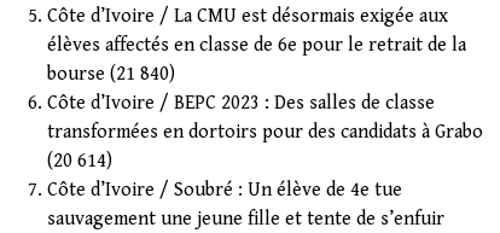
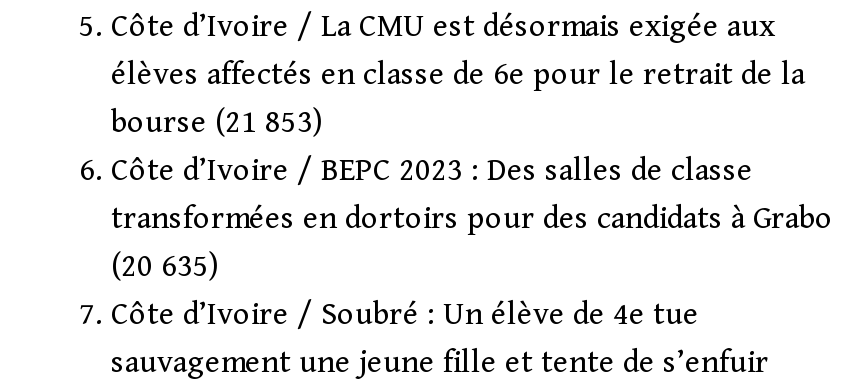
- bourse (21 840)
+ bourse (21 853)

- (20 614)
+ (20 635)
